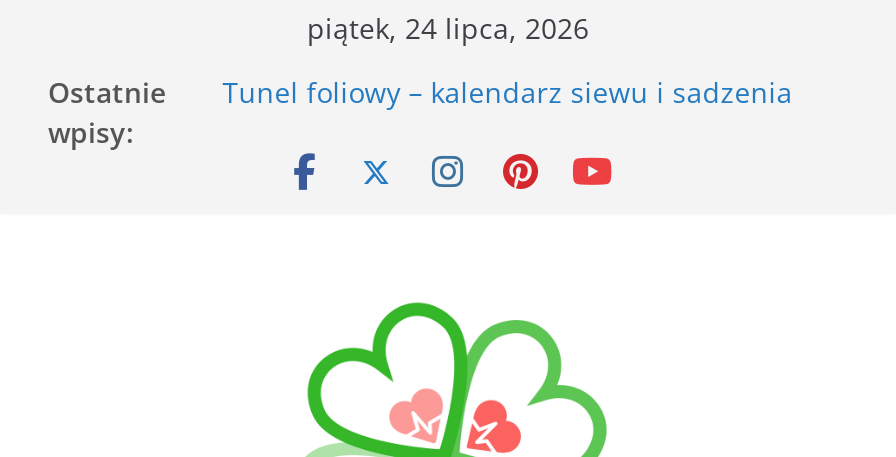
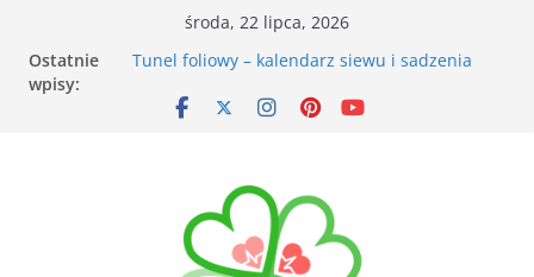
- piątek, 24 lipca, 2026
+ środa, 22 lipca, 2026
